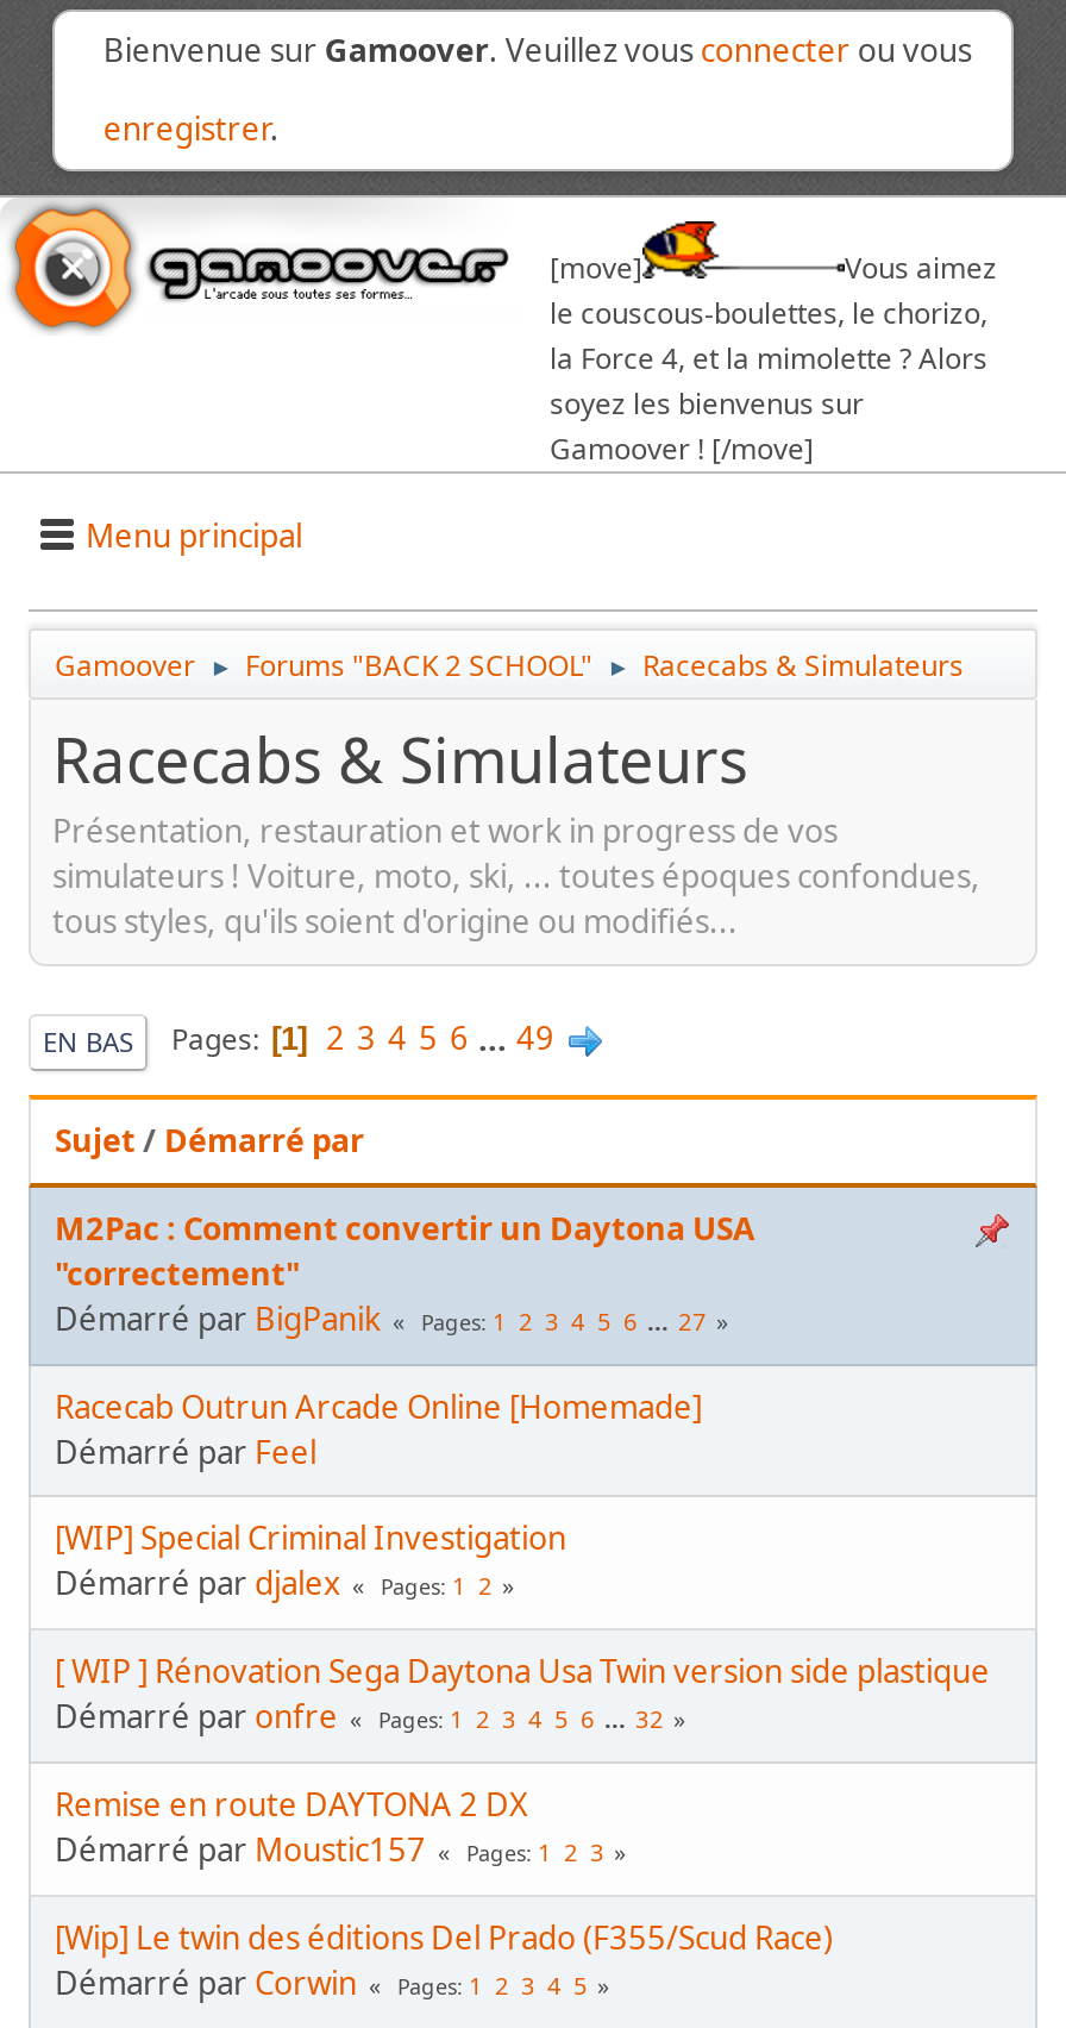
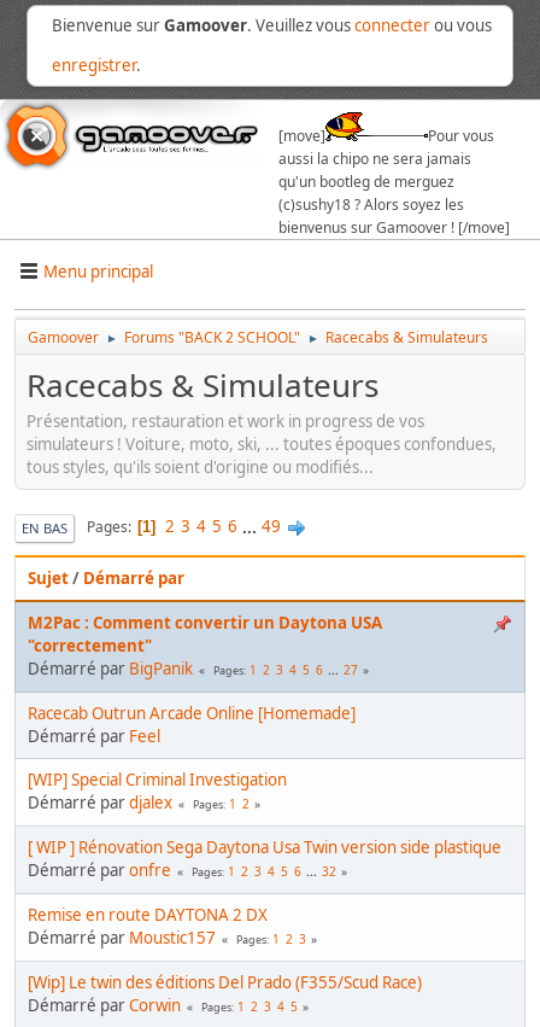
- Vous aimez
- le couscous-boulettes, le chorizo,
- la Force 4, et la mimolette ? Alors
- soyez les bienvenus sur
- Gamoover ! [/move]
+ Pour vous
+ aussi la chipo ne sera jamais
+ qu'un bootleg de merguez
+ (c)sushy18 ? Alors soyez les
+ bienvenus sur Gamoover ! [/move]
